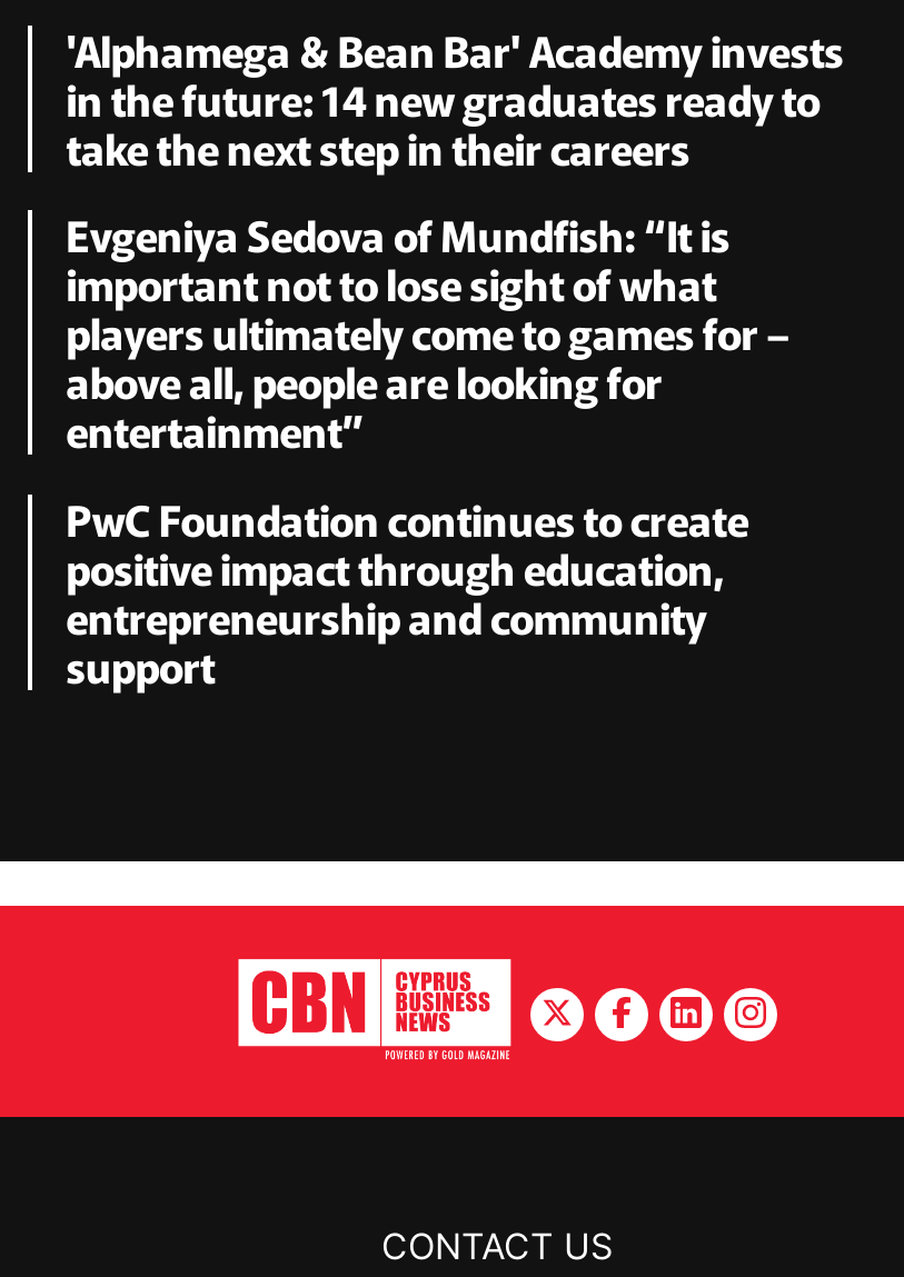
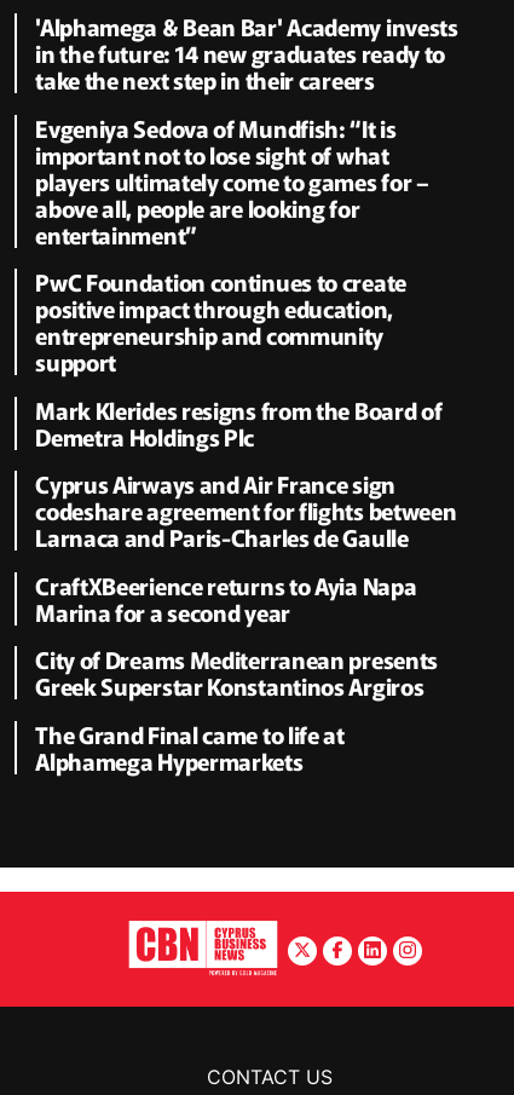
+ Mark Klerides resigns from the Board of
+ Demetra Holdings Plc
+ Cyprus Airways and Air France sign
+ codeshare agreement for flights between
+ Larnaca and Paris-Charles de Gaulle
+ CraftXBeerience returns to Ayia Napa
+ Marina for a second year
+ City of Dreams Mediterranean presents
+ Greek Superstar Konstantinos Argiros
+ The Grand Final came to life at
+ Alphamega Hypermarkets
